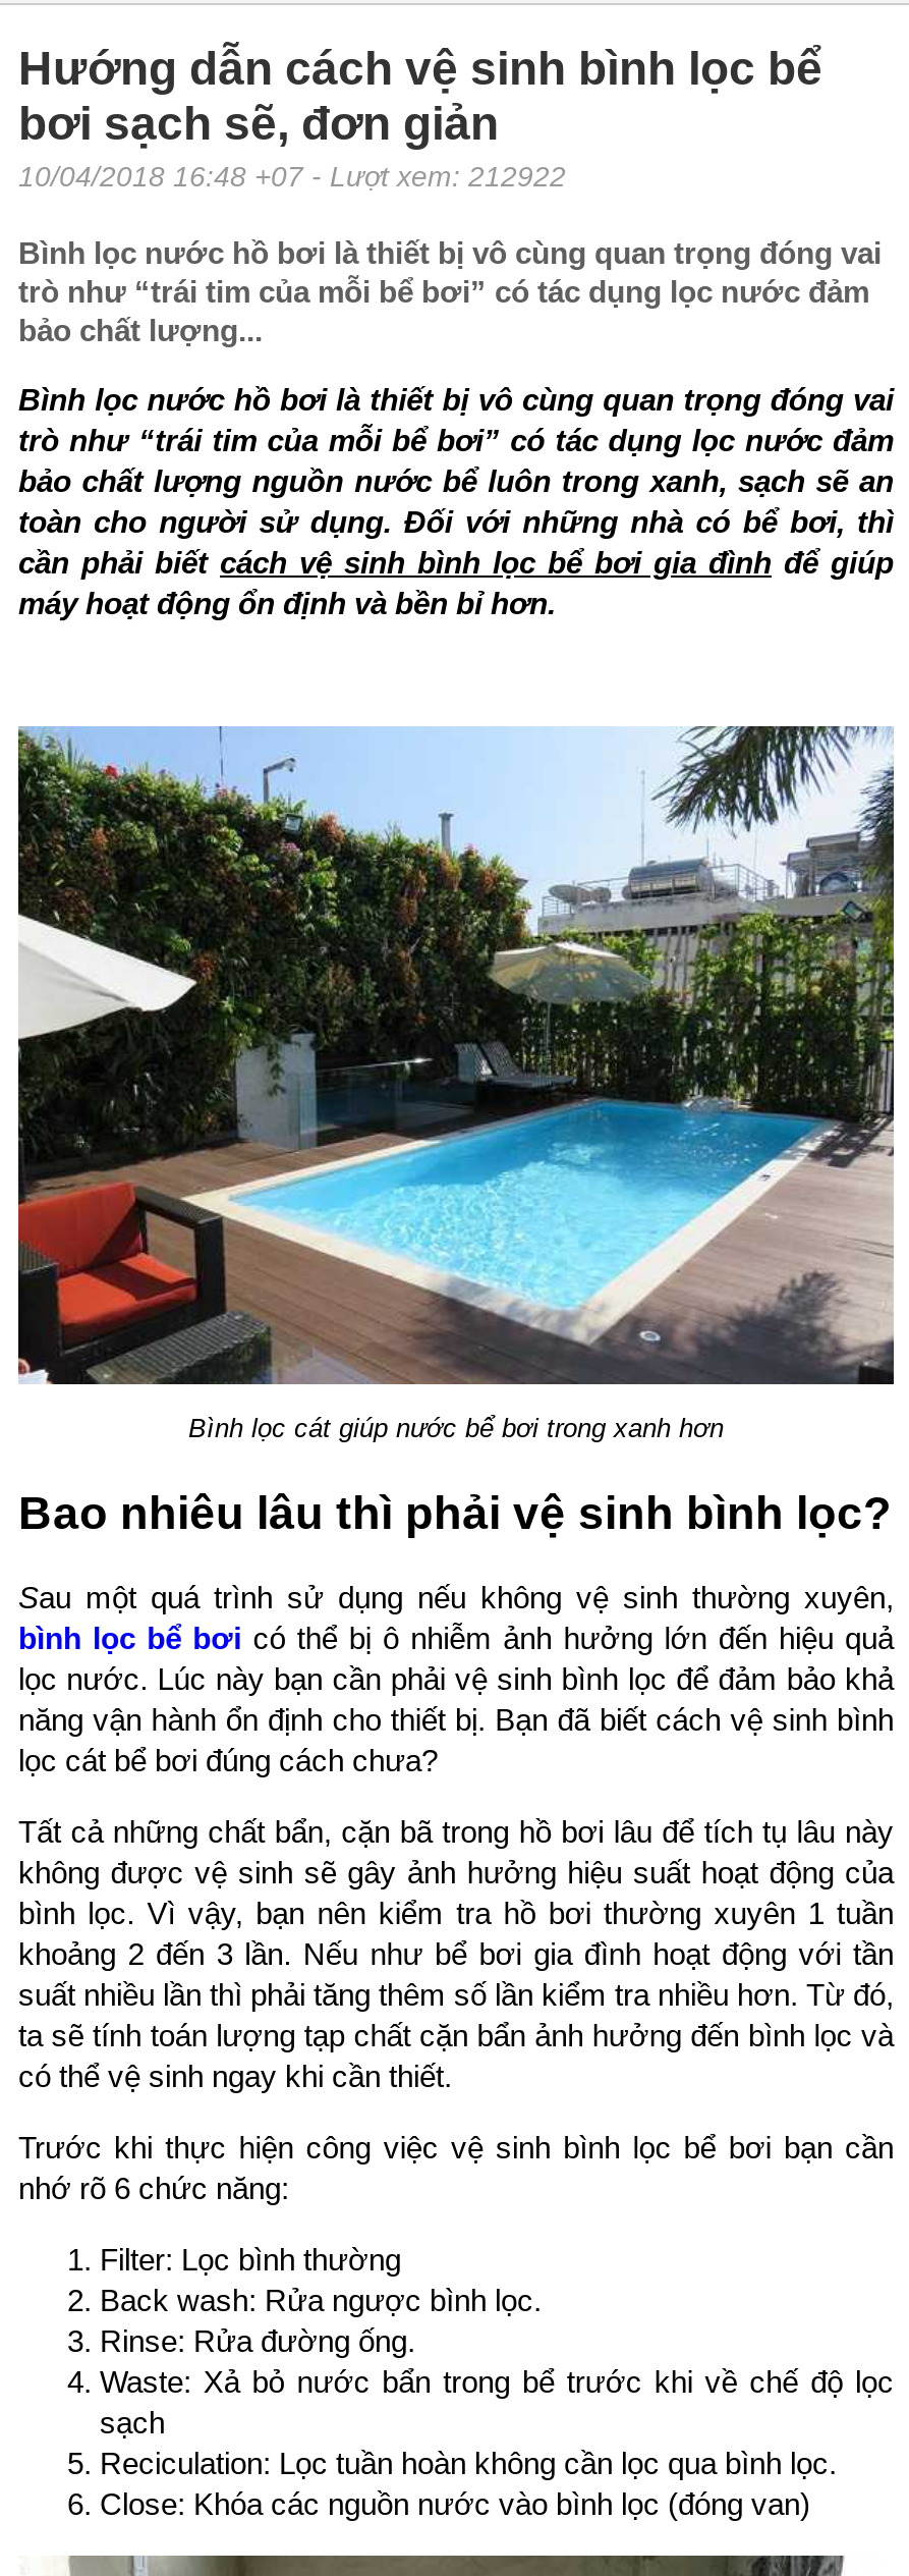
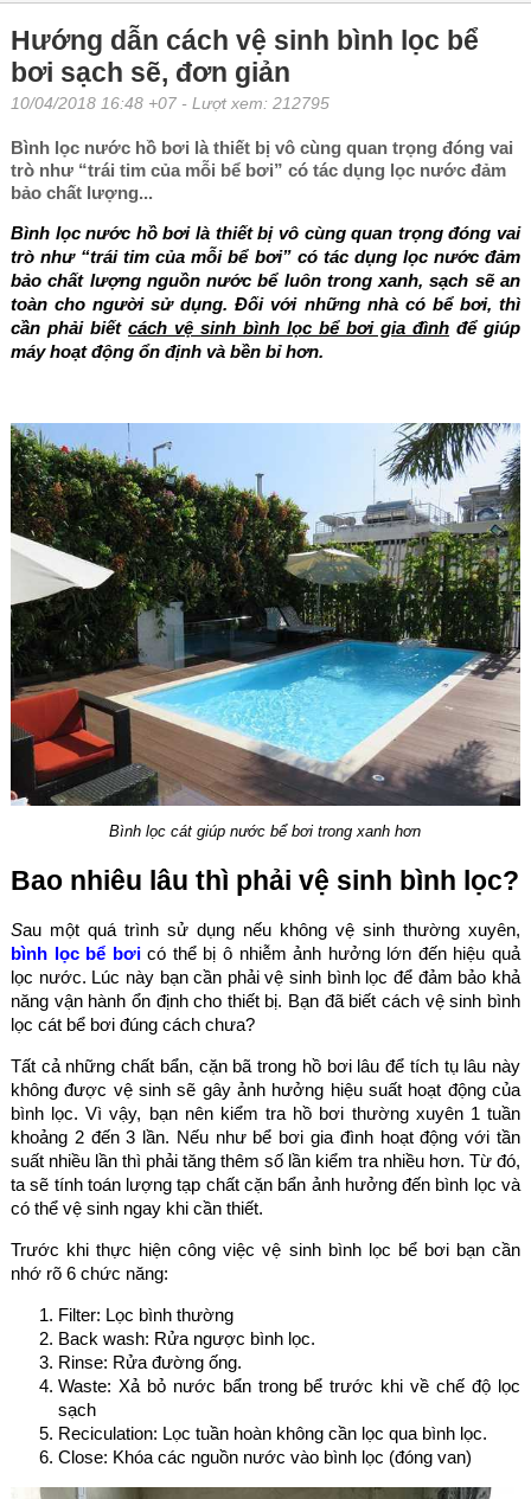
- 10/04/2018 16:48 +07 - Lượt xem: 212922
+ 10/04/2018 16:48 +07 - Lượt xem: 212795
